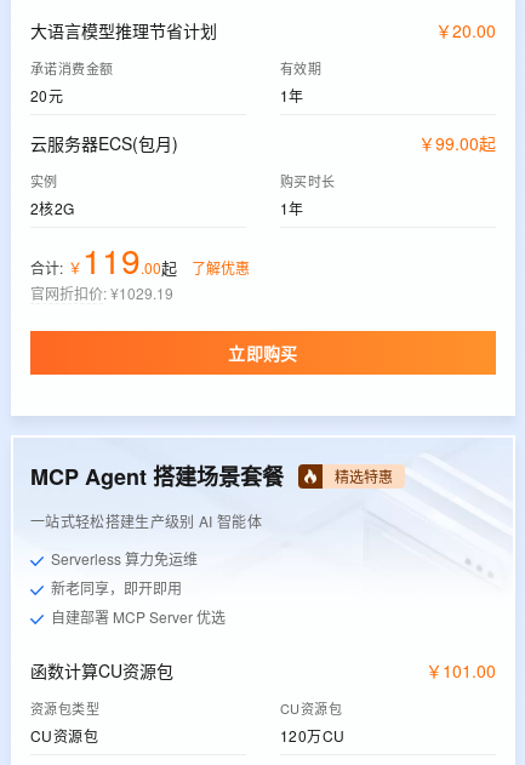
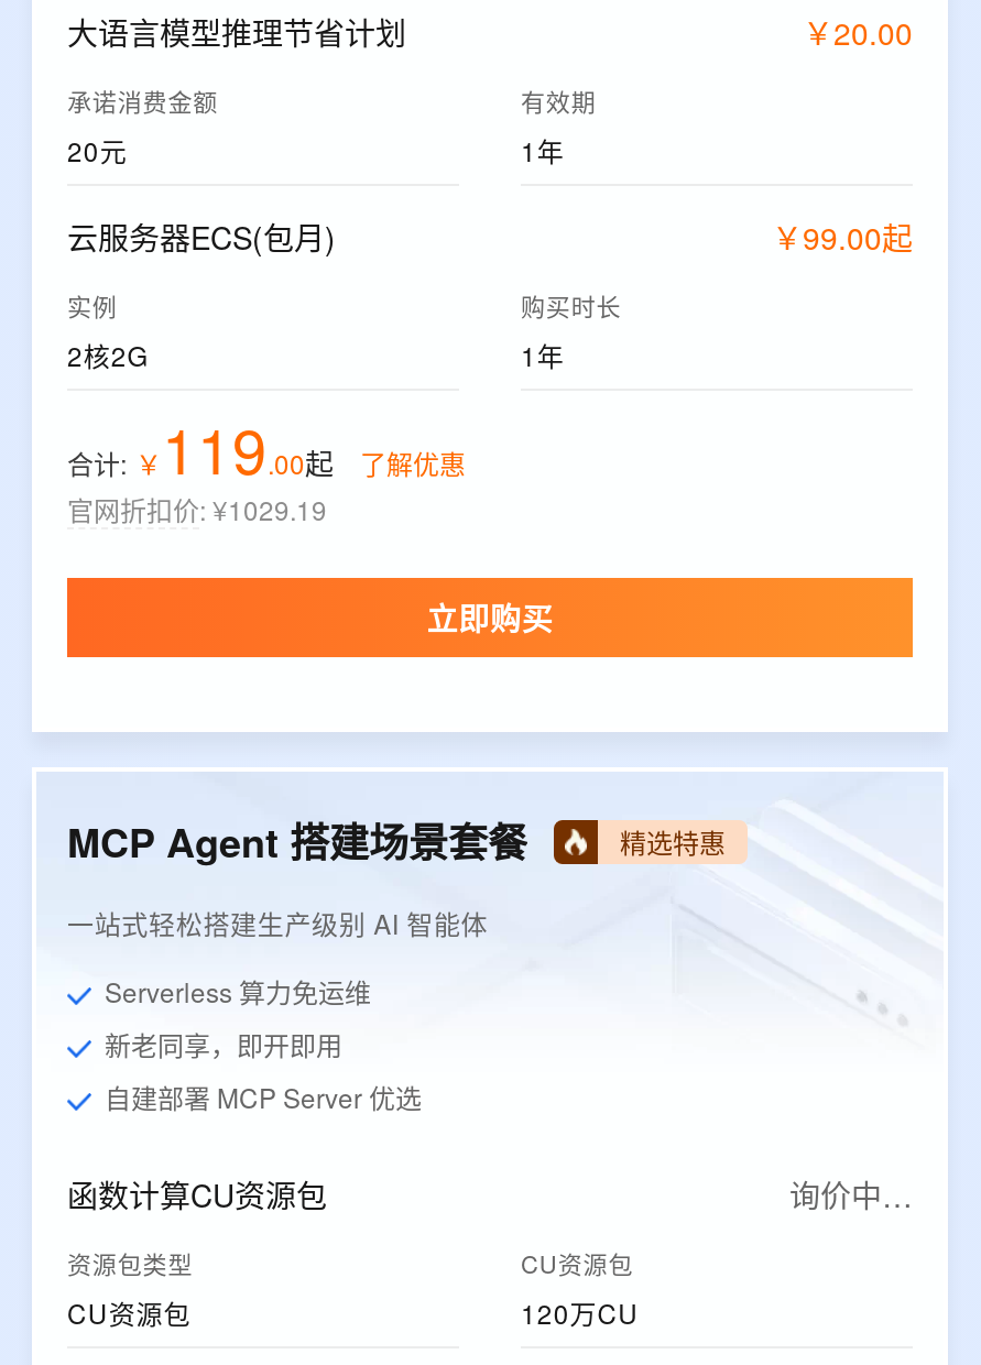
- ￥101. 00
+ 询价中…
